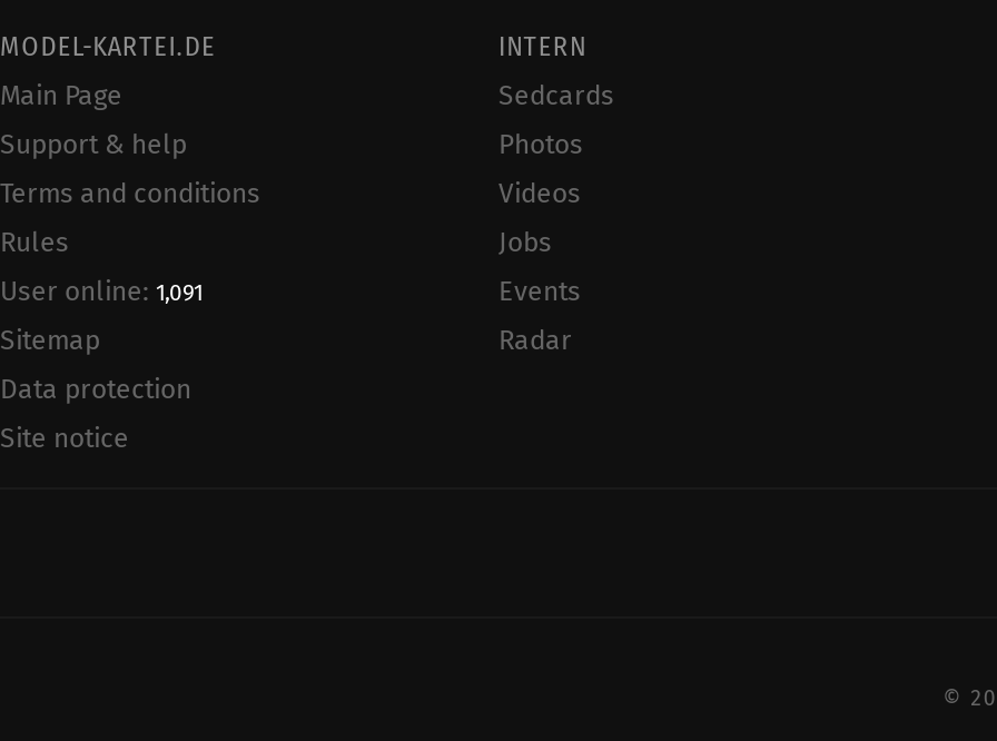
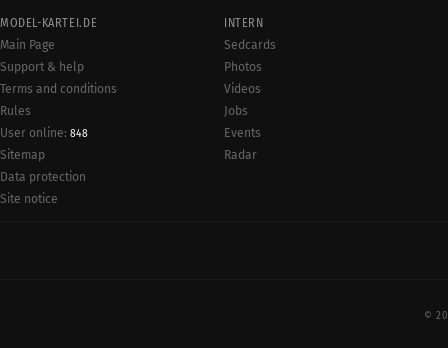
- User online: 1,091
+ User online: 848
